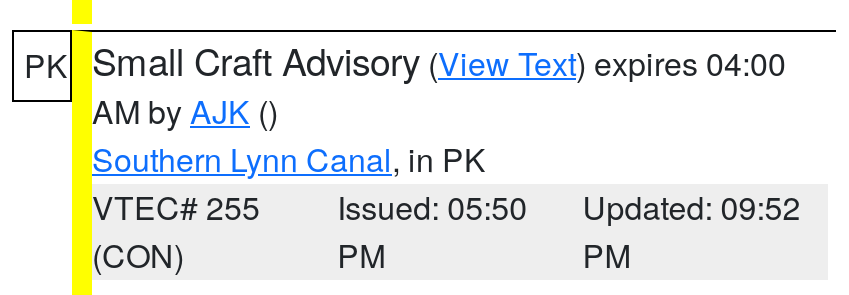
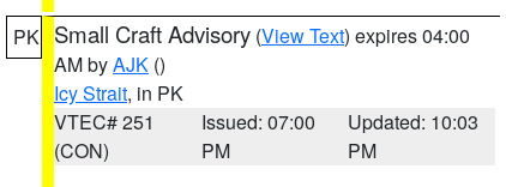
- Southern Lynn Canal, in PK
- VTEC# 255
+ Icy Strait, in PK
+ VTEC# 251

- Issued: 05:50
+ Issued: 07:00

- Updated: 09:52
+ Updated: 10:03
